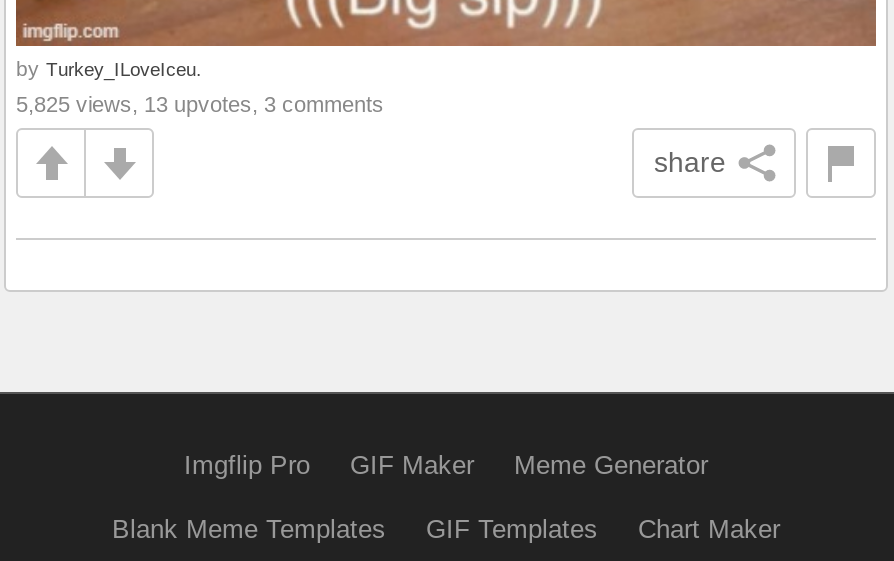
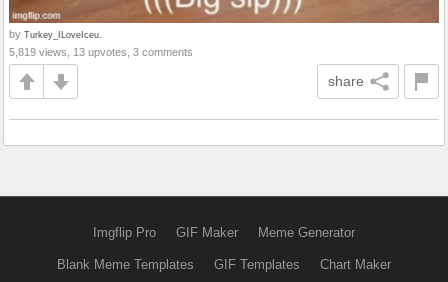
- 5,825 views, 13 upvotes, 3 comments
+ 5,819 views, 13 upvotes, 3 comments
